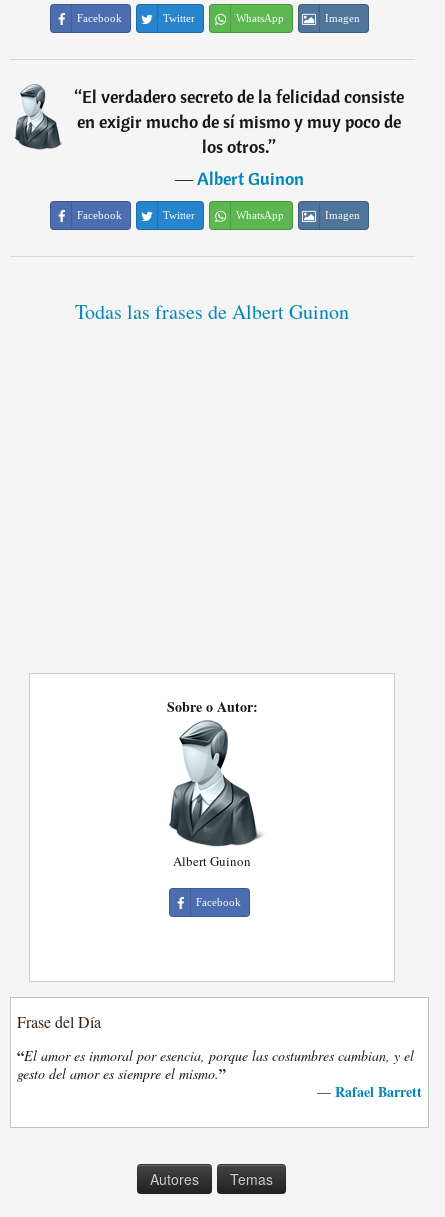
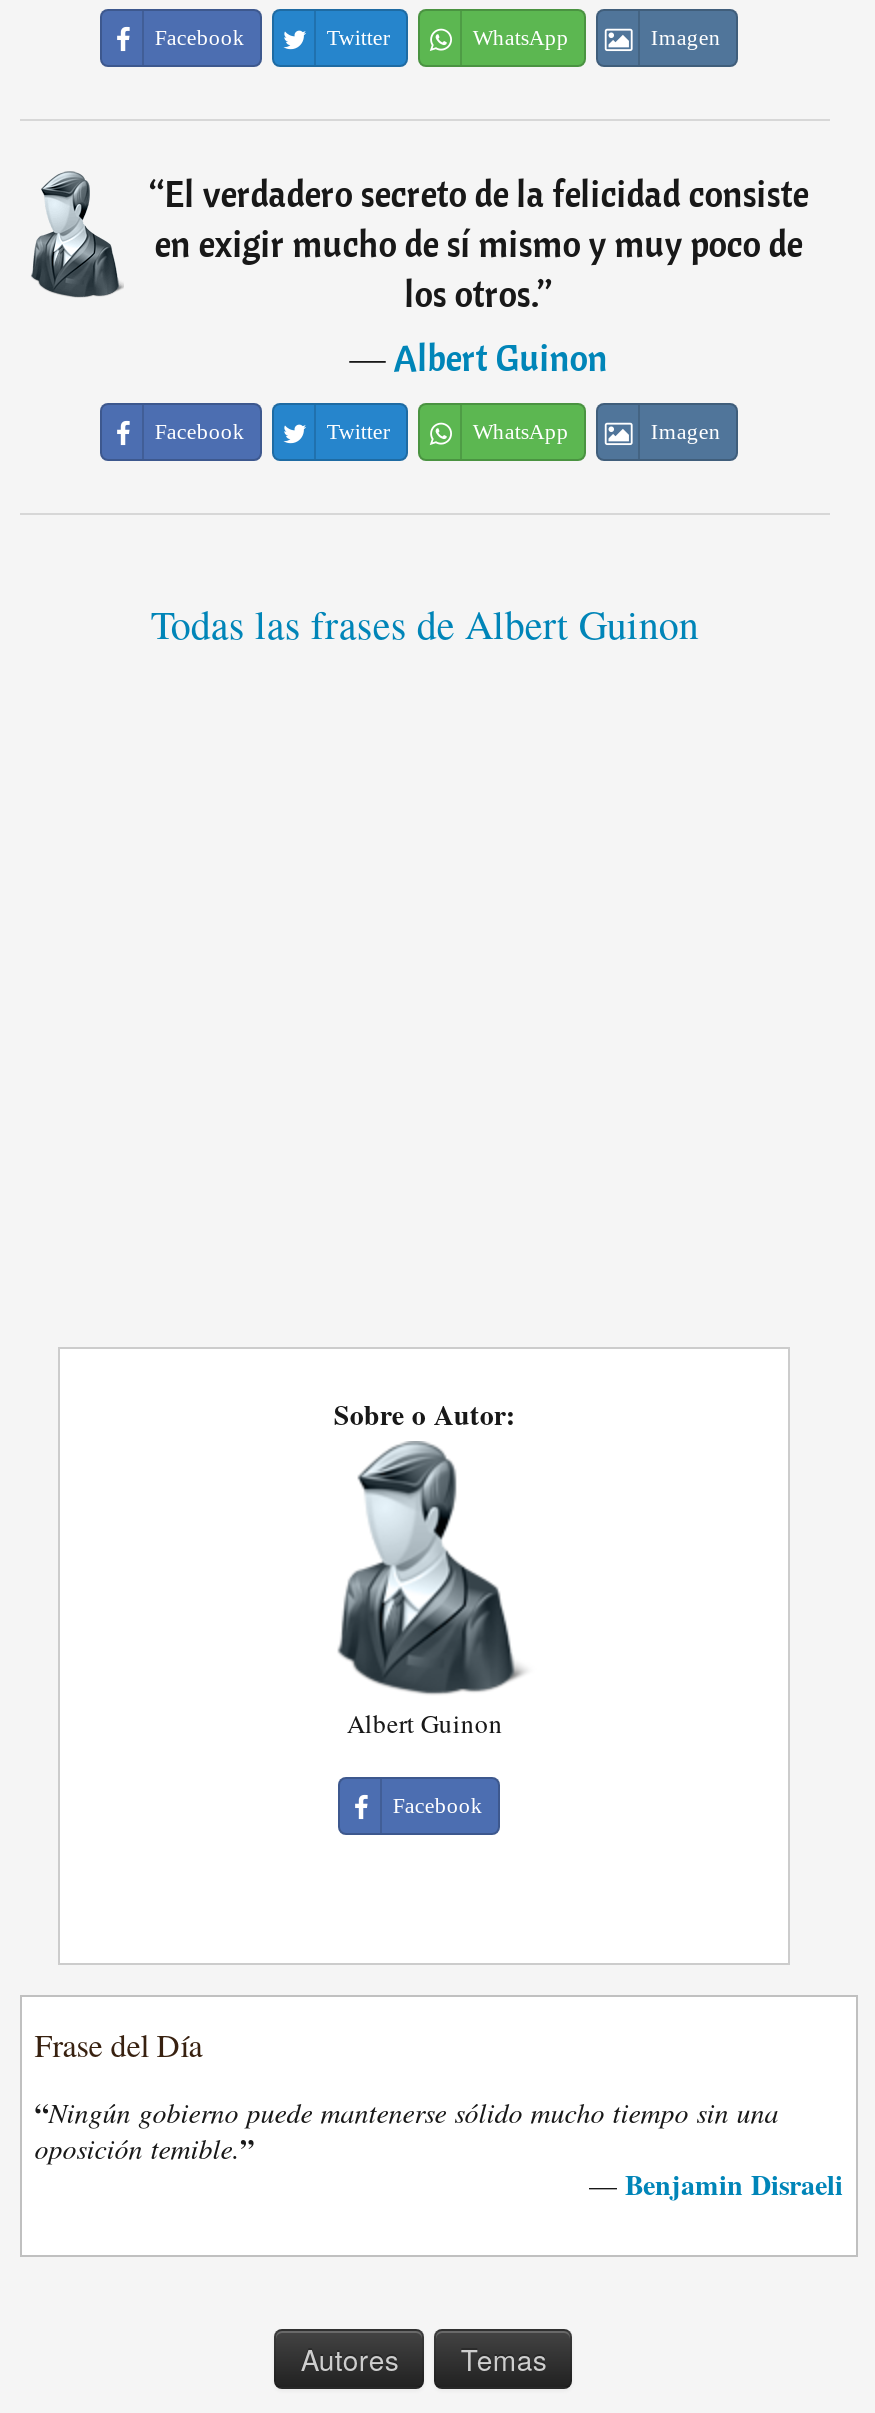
- “El amor es inmoral por esencia, porque las costumbres cambian, y el
- gesto del amor es siempre el mismo.”
- — Rafael Barrett
+ “Ningún gobierno puede mantenerse sólido mucho tiempo sin una
+ oposición temible.”
+ — Benjamin Disraeli
